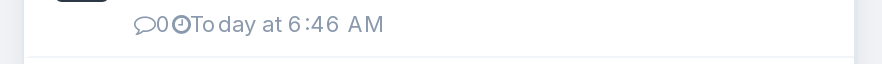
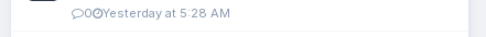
- Today at 6:46 AM
+ Yesterday at 5:28 AM
